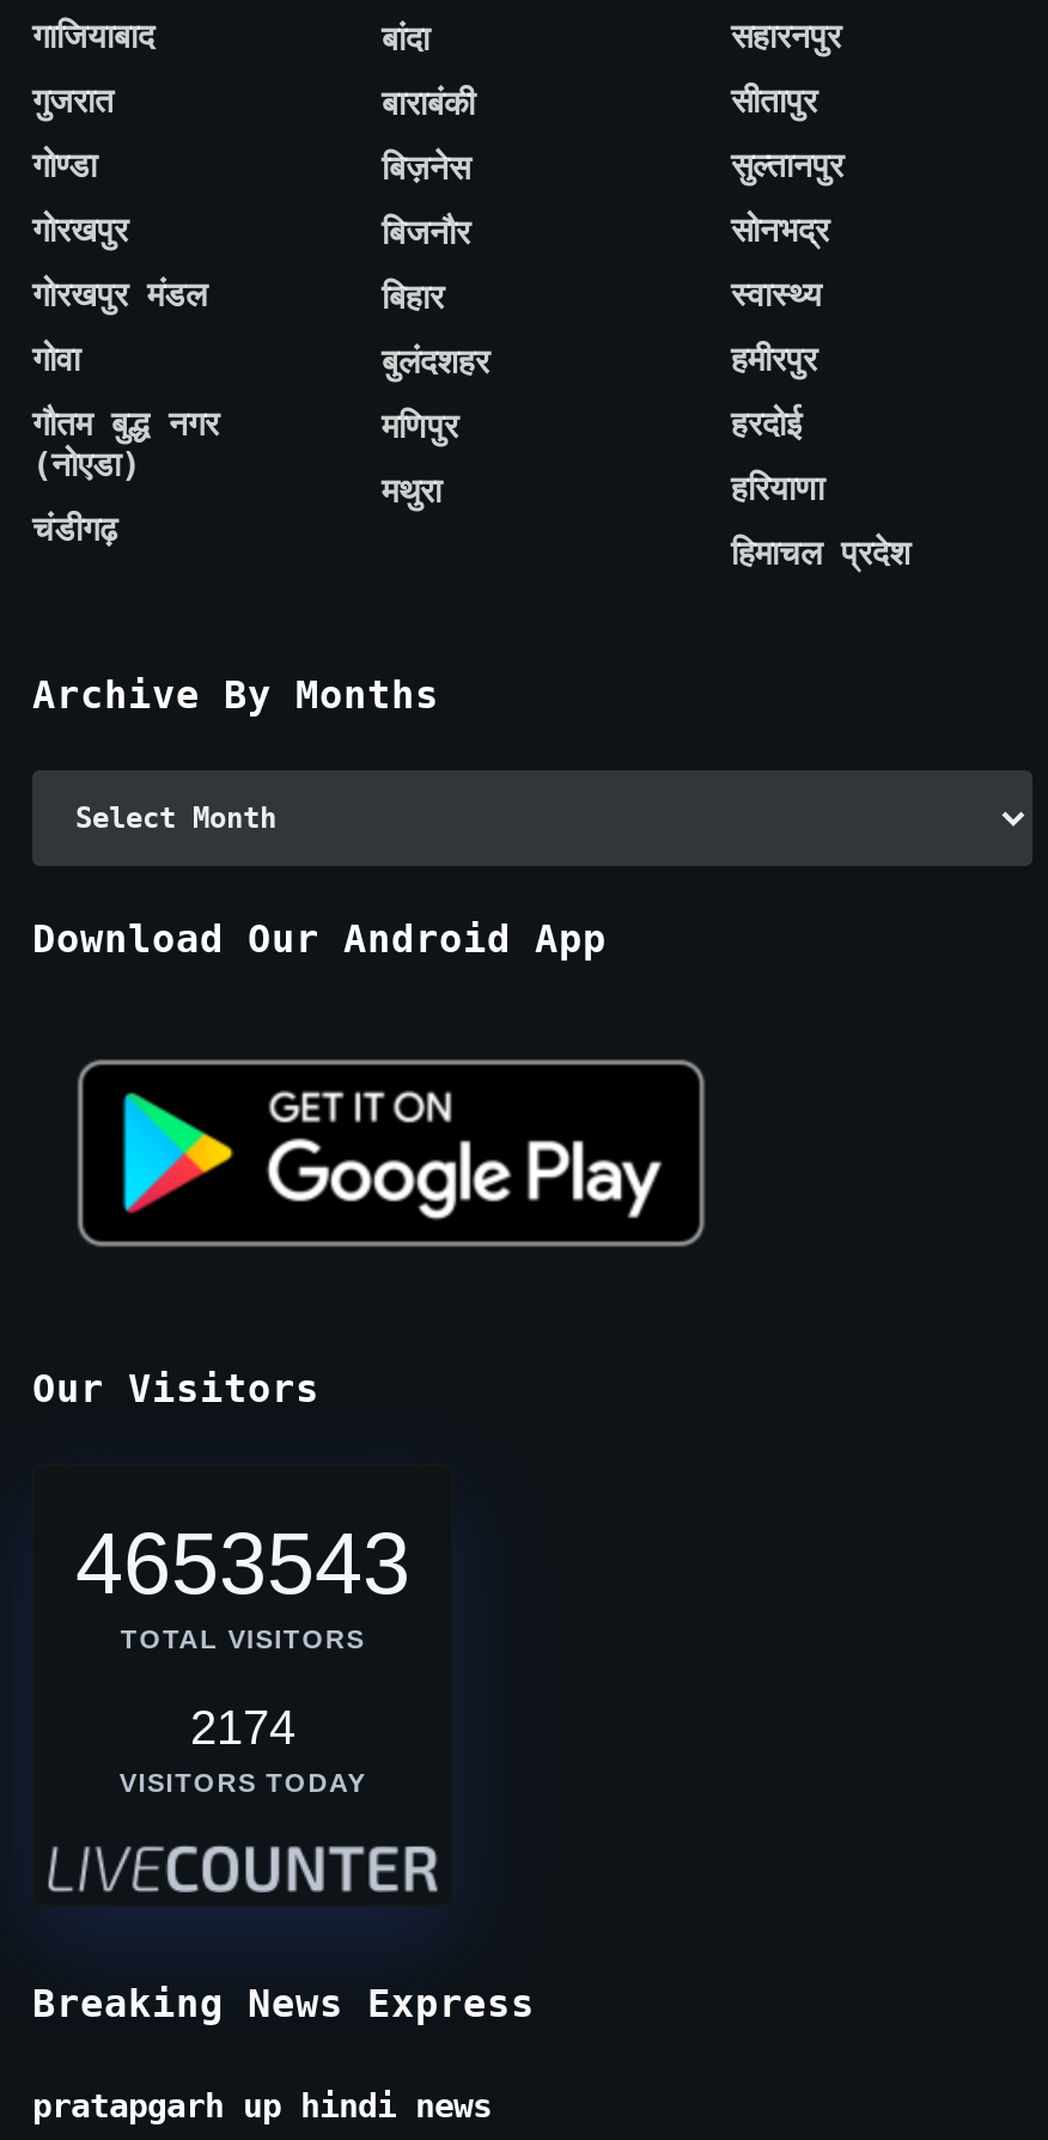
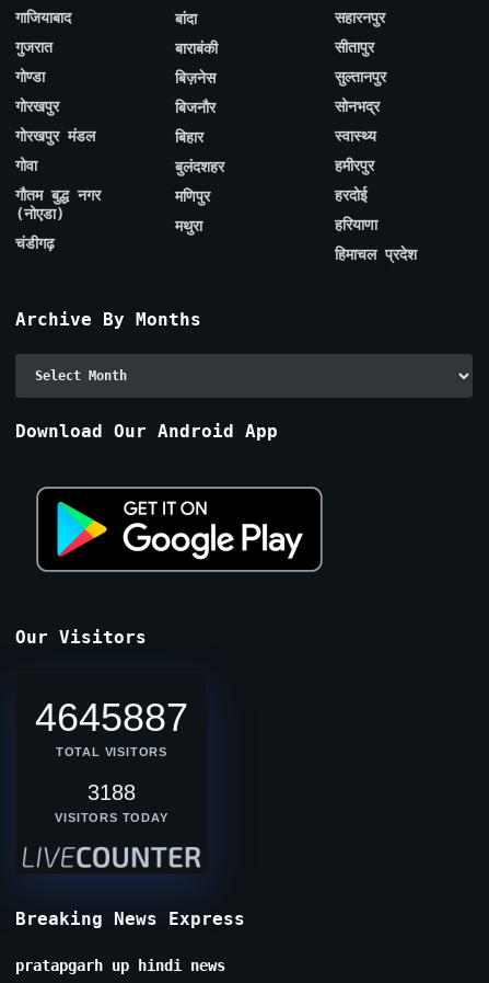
- 4653543
+ 4645887

- 2174
+ 3188
